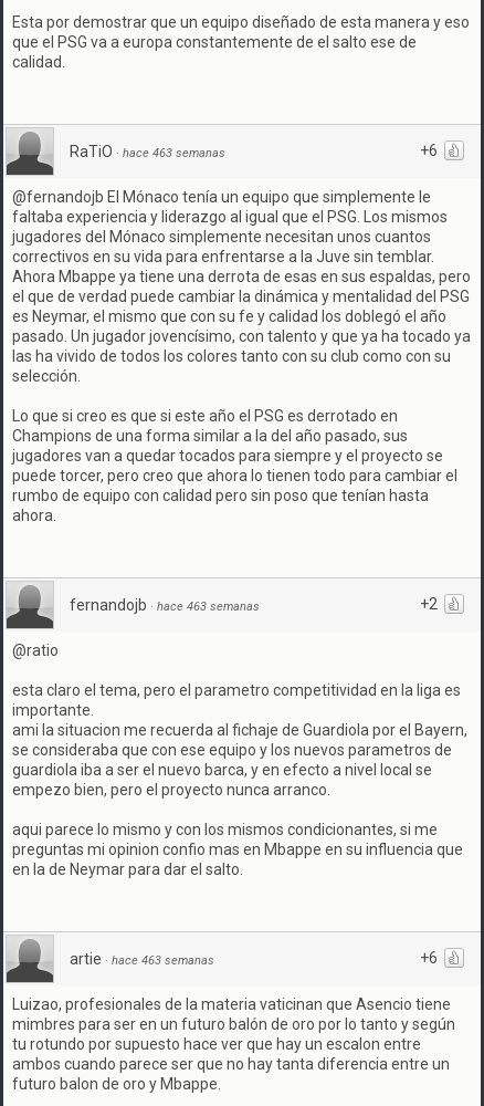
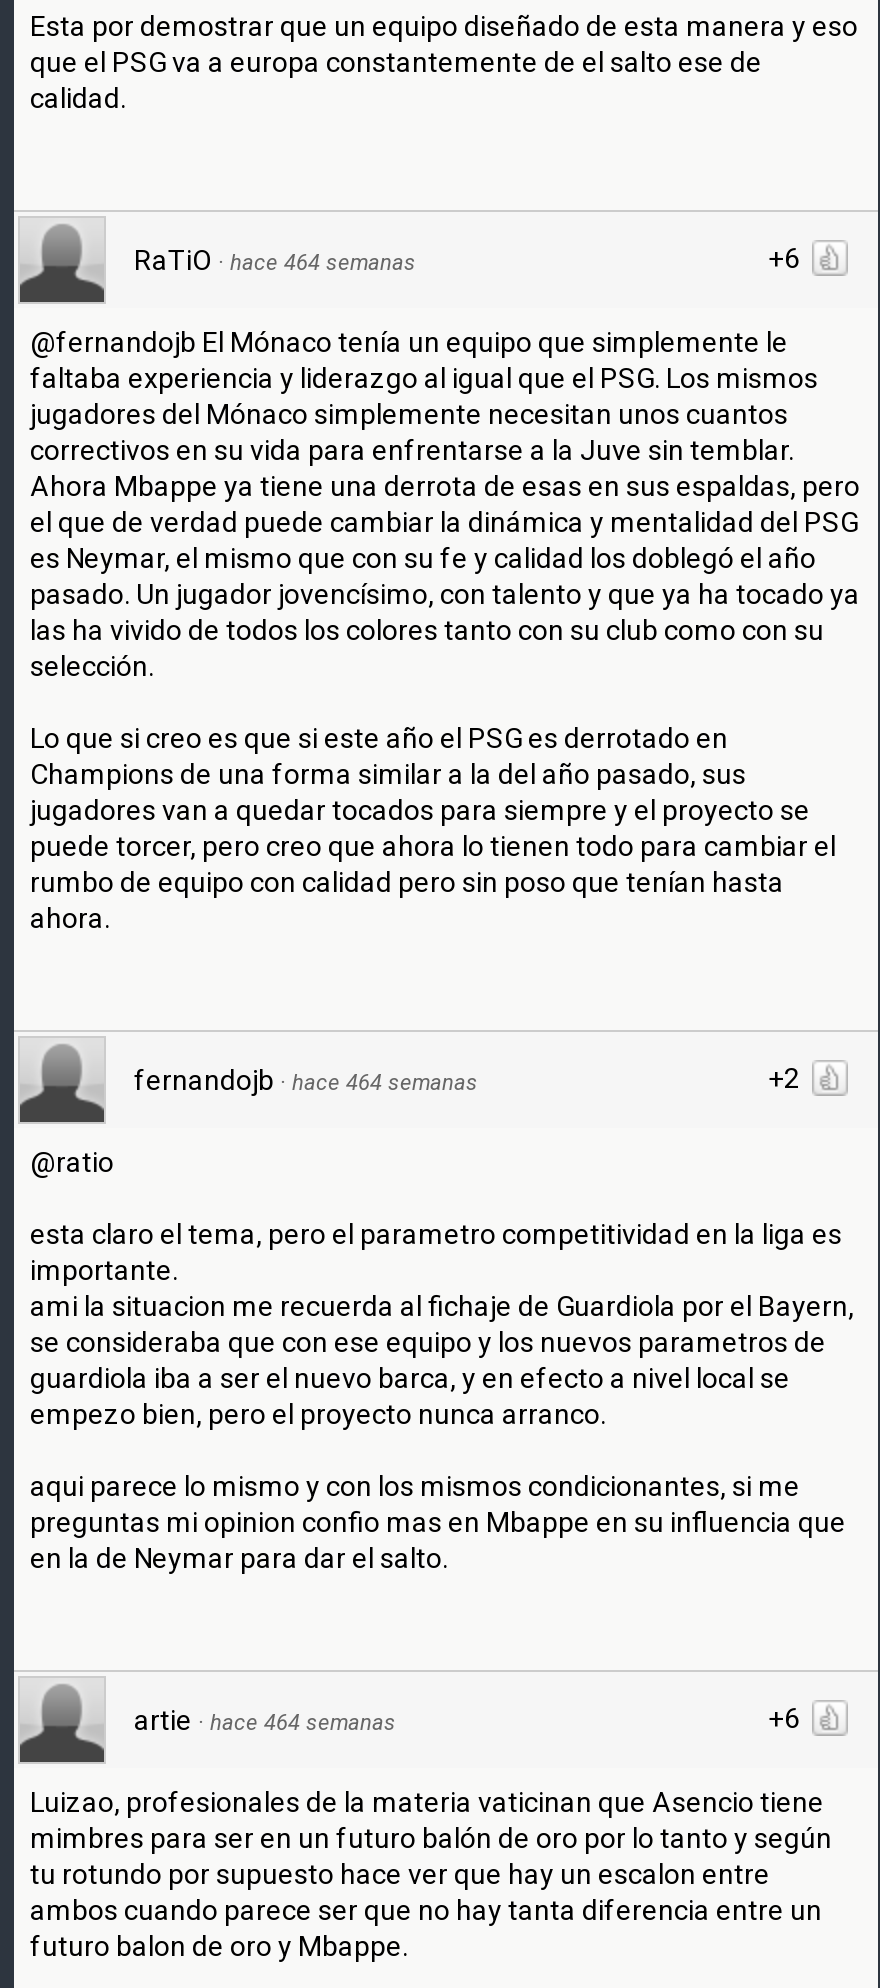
- RaTiO · hace 463 semanas
+ RaTiO · hace 464 semanas

- fernandojb · hace 463 semanas
+ fernandojb · hace 464 semanas

- artie · hace 463 semanas
+ artie · hace 464 semanas
